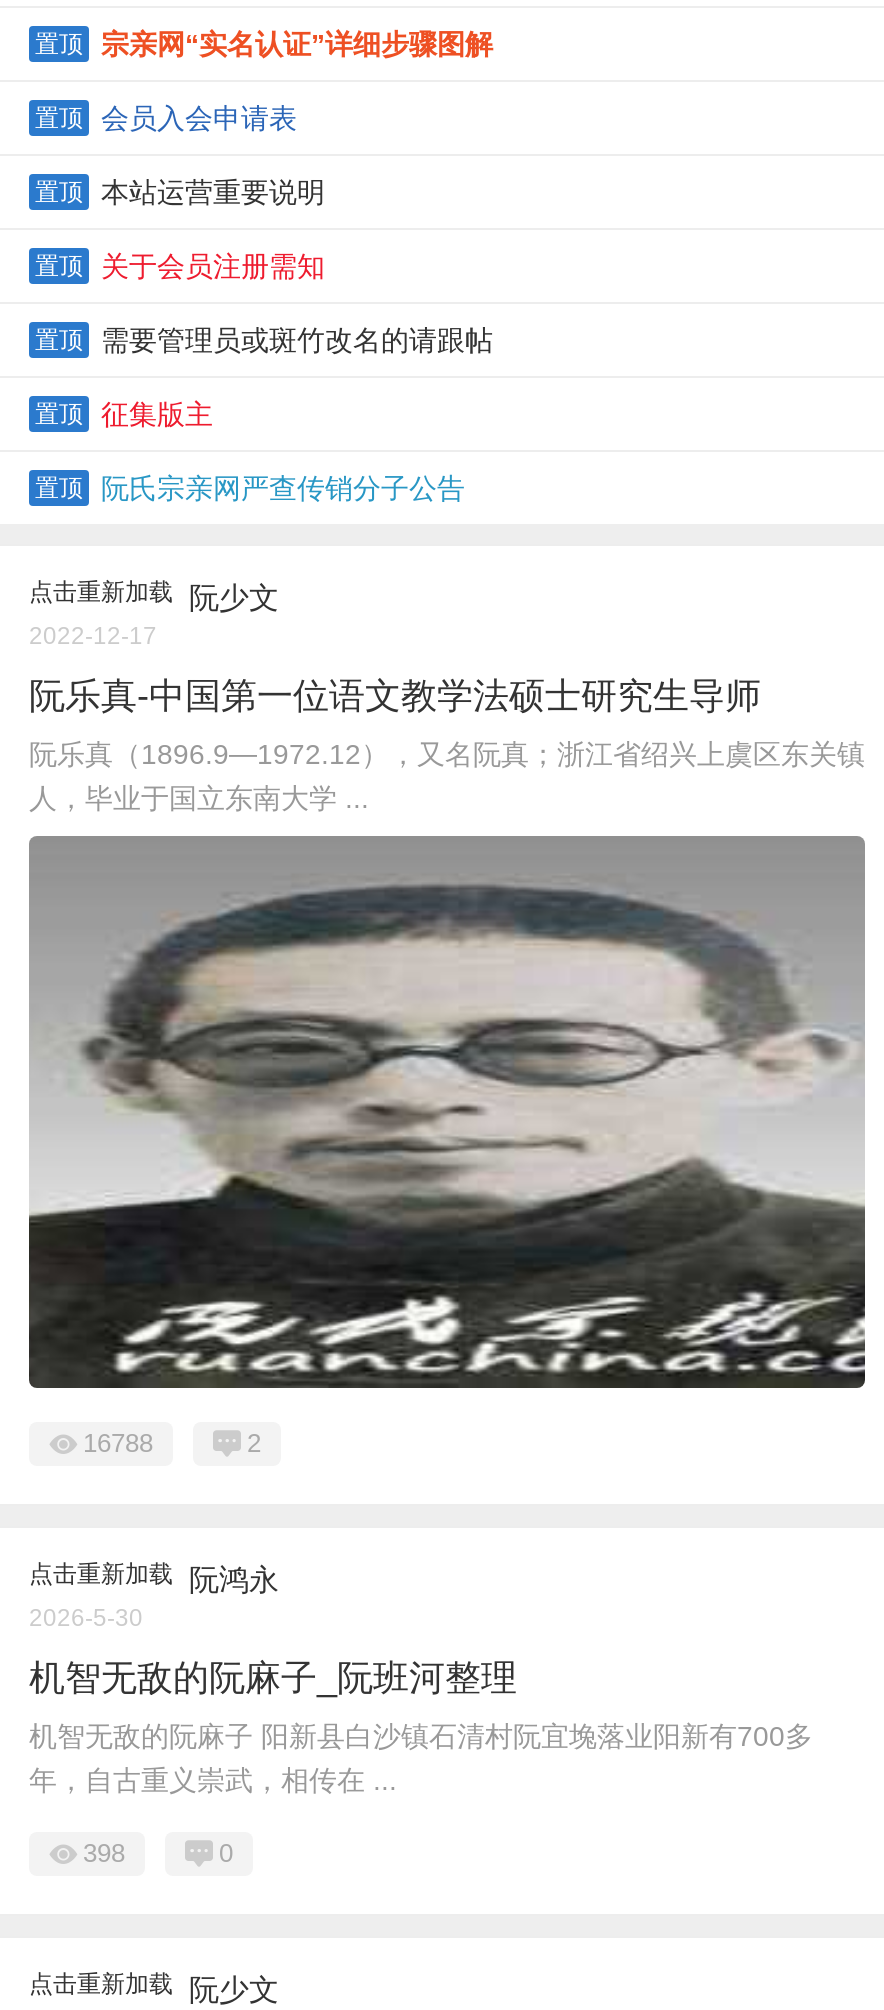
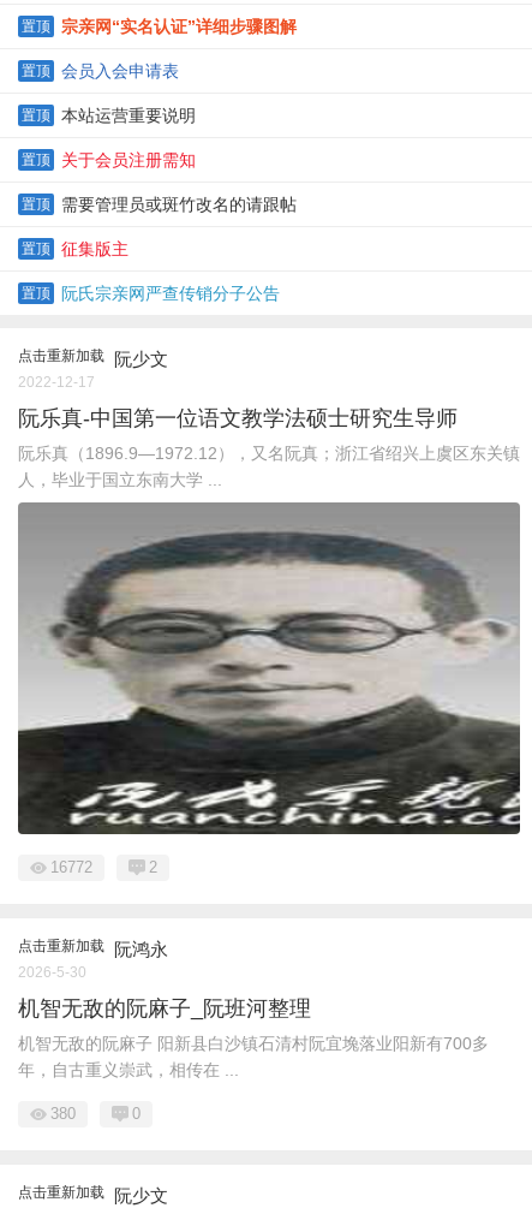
- 16788
+ 16772

- 398
+ 380
